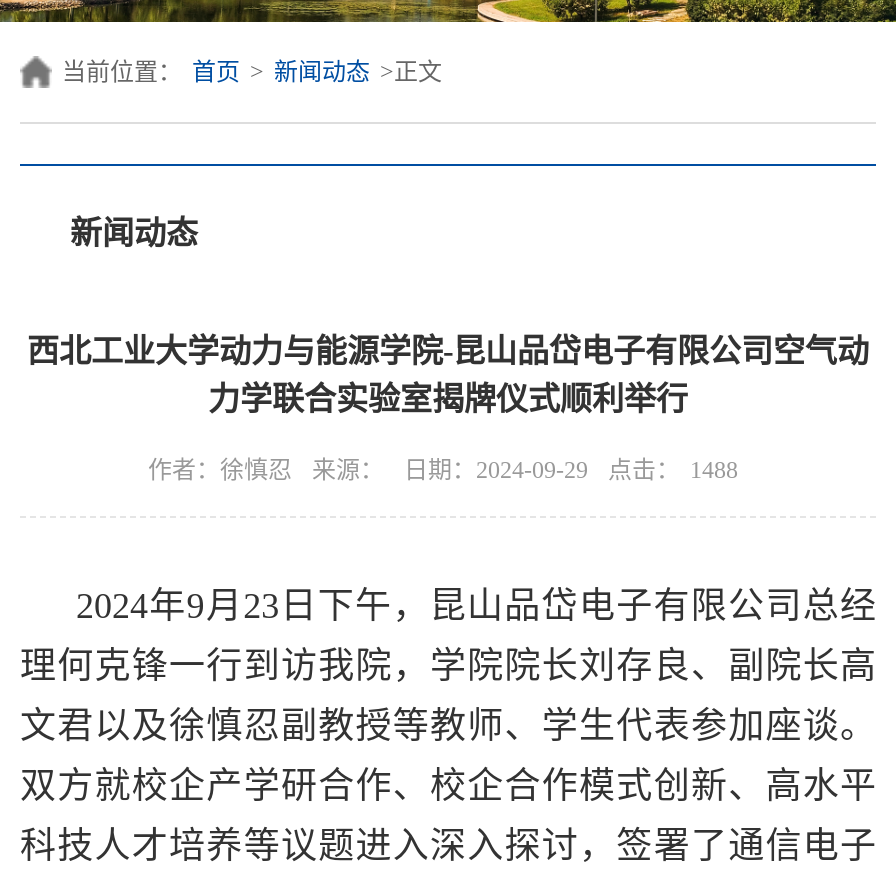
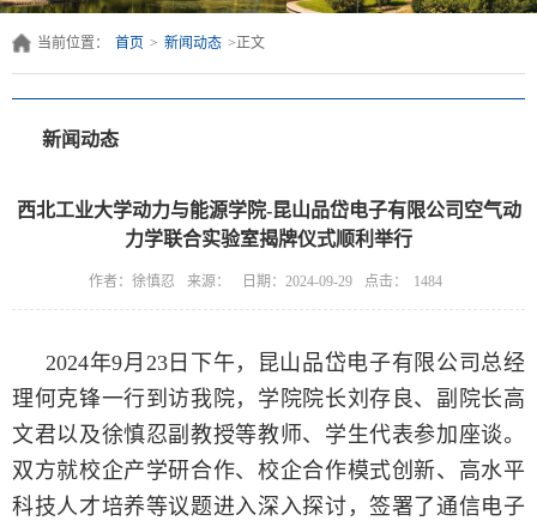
- 作者：徐慎忍 来源： 日期：2024-09-29 点击： 1488
+ 作者：徐慎忍 来源： 日期：2024-09-29 点击： 1484
